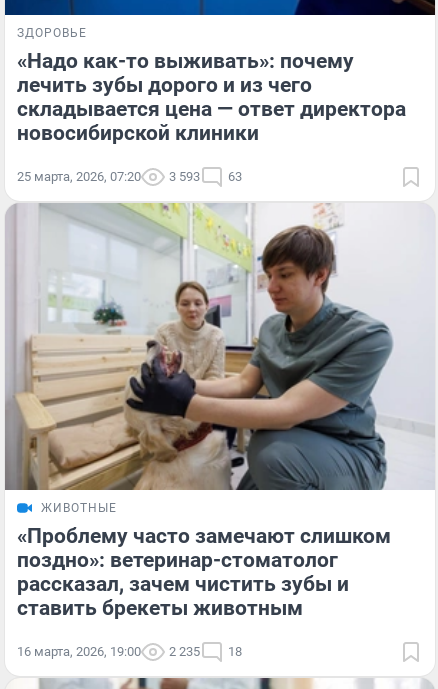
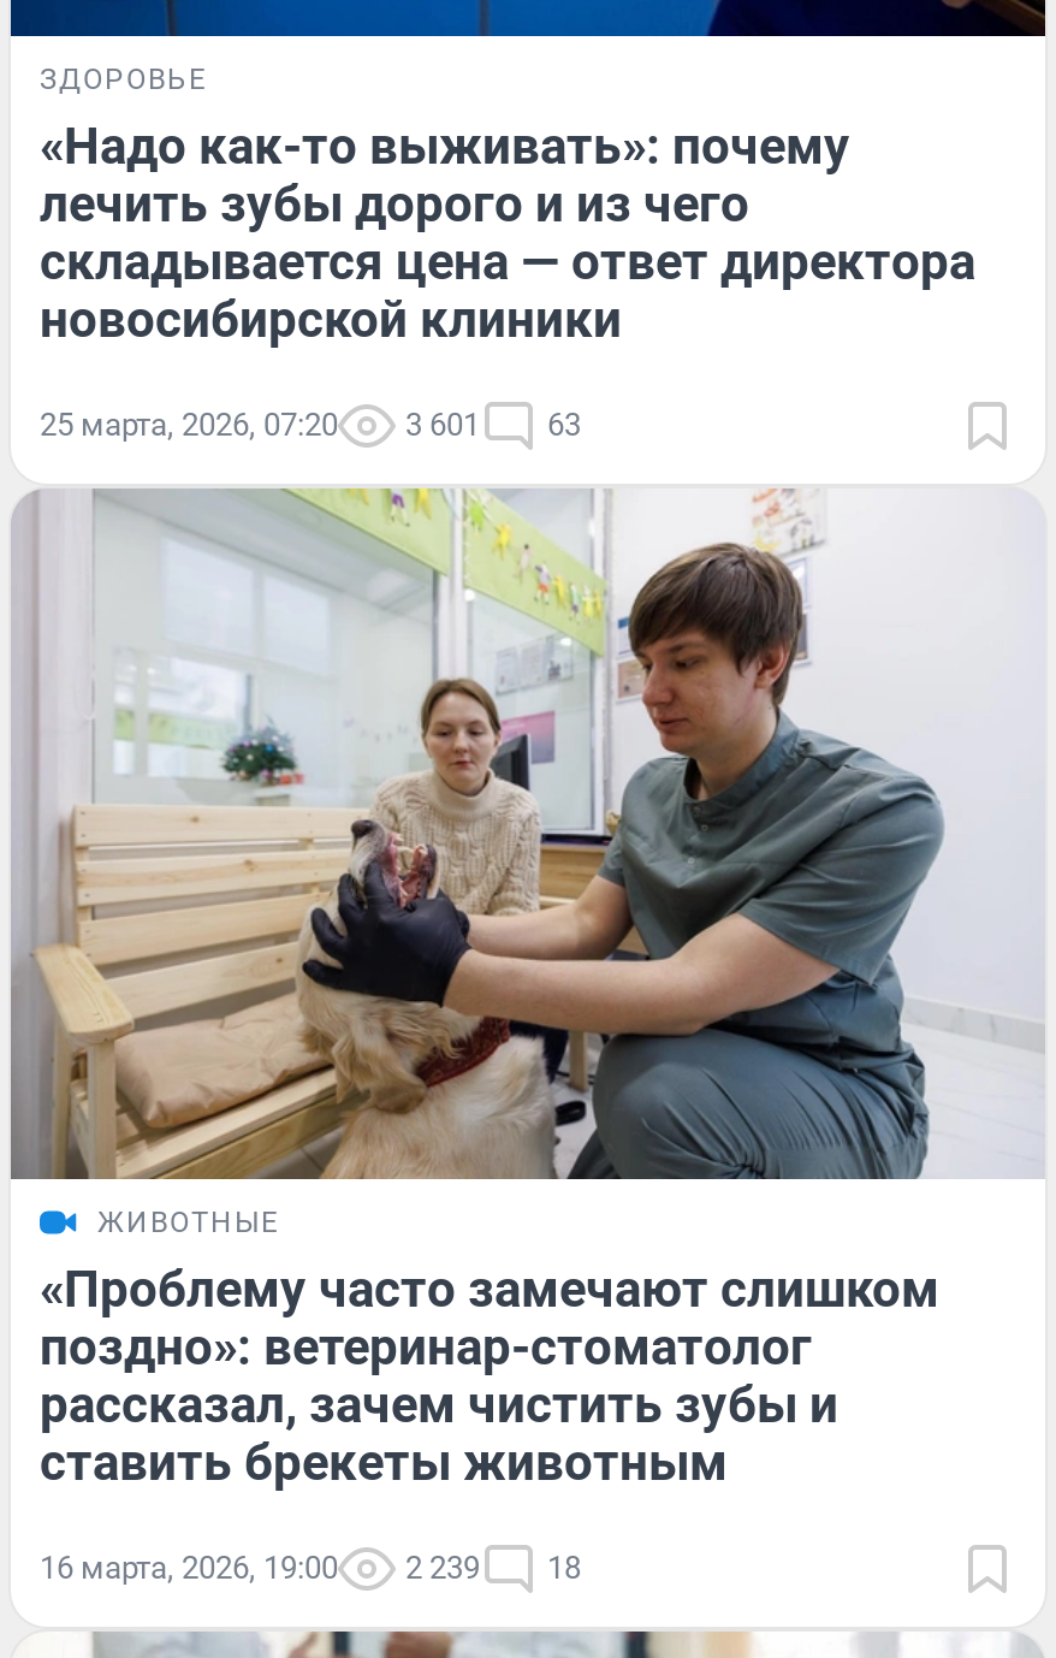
- 25 марта, 2026, 07:20 3 593 63
+ 25 марта, 2026, 07:20 3 601 63

- 16 марта, 2026, 19:00 2 235 18
+ 16 марта, 2026, 19:00 2 239 18
